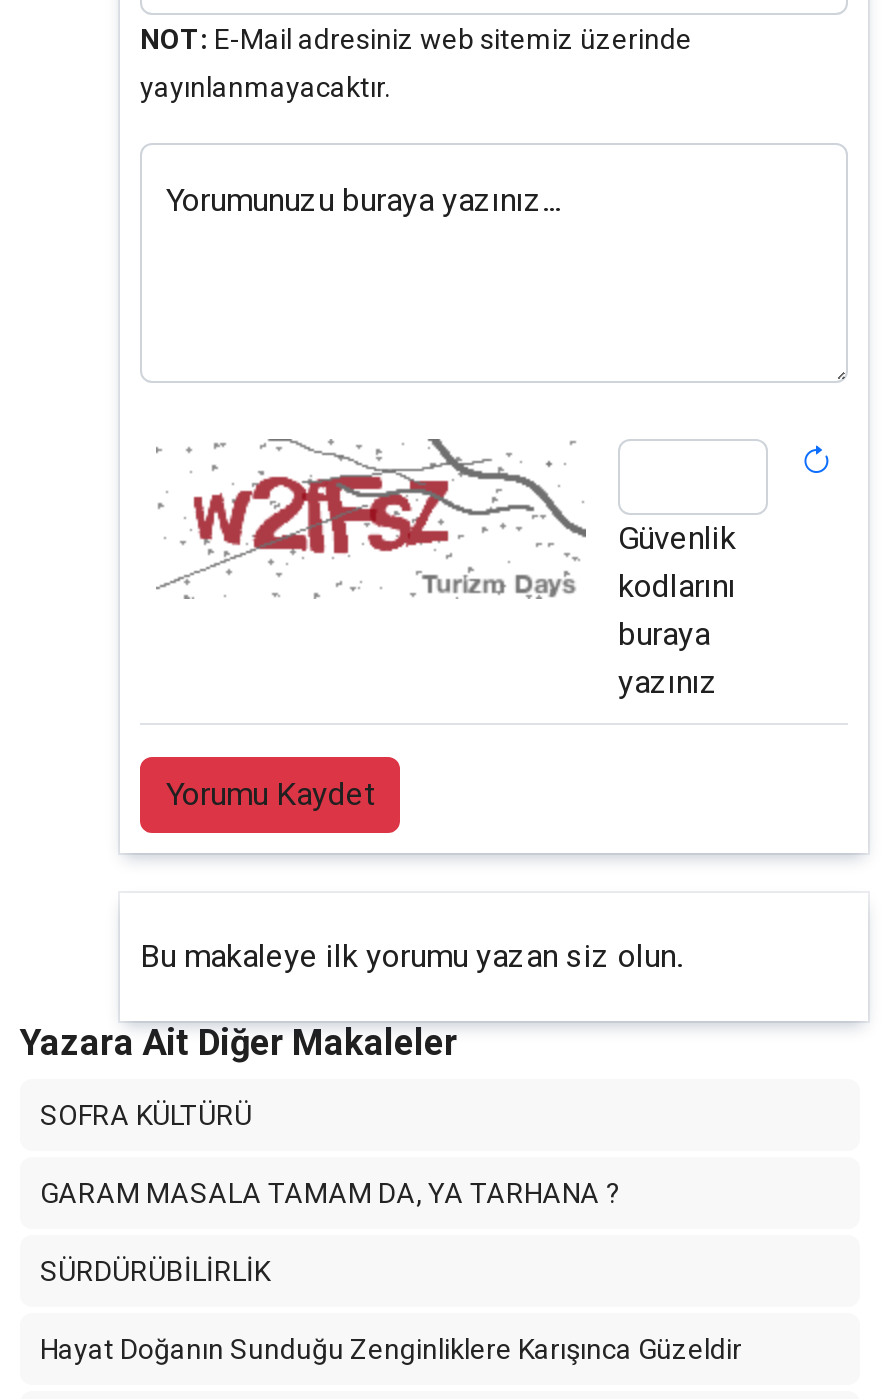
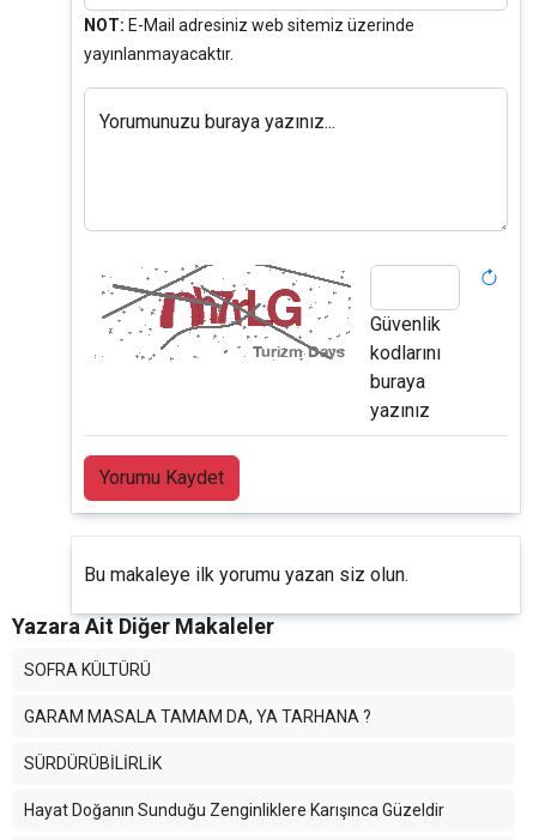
- [image]
+ [image]
